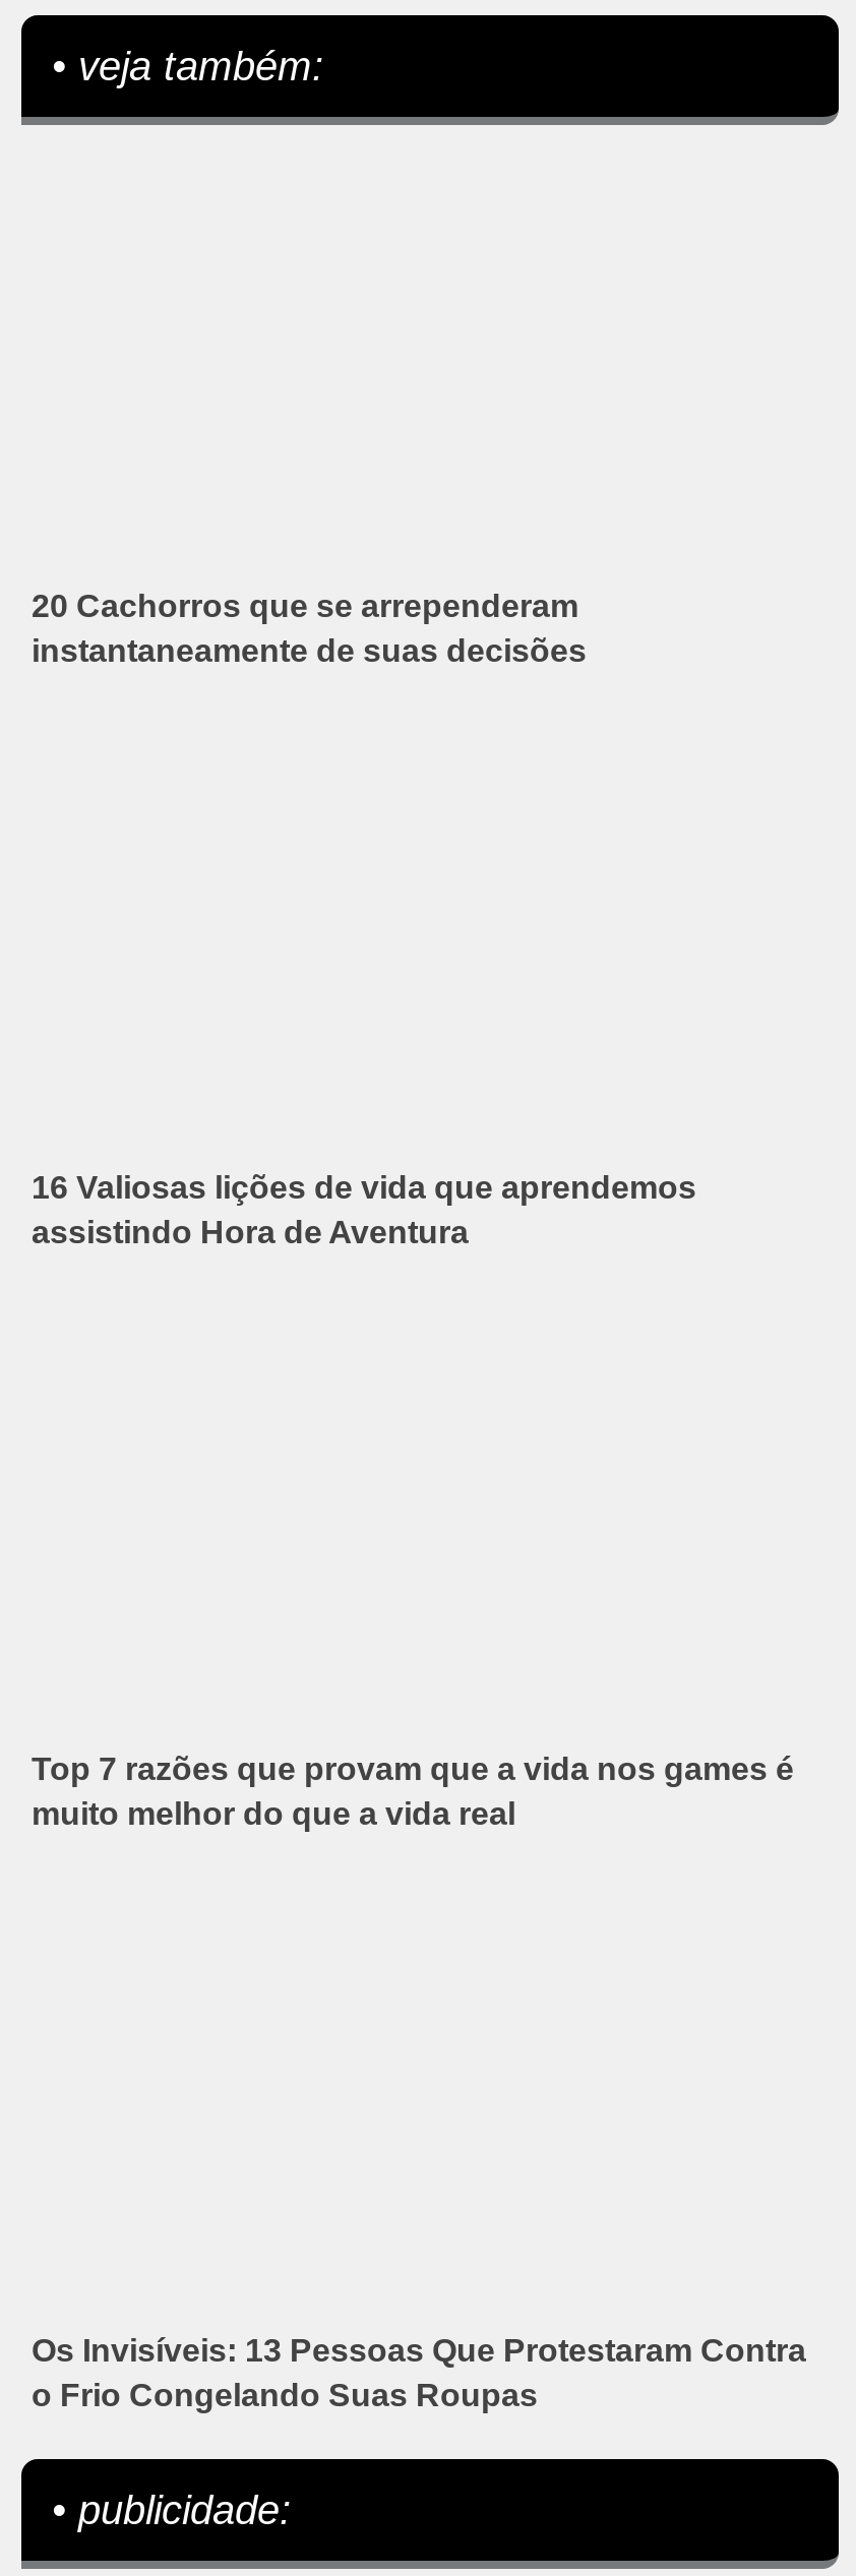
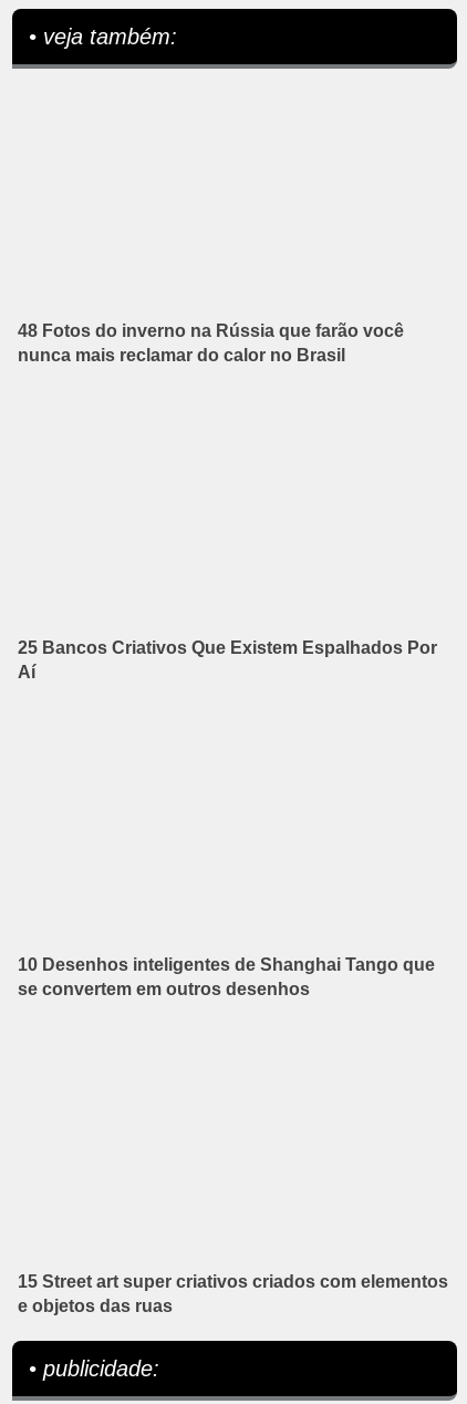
- 20 Cachorros que se arrependeram
- instantaneamente de suas decisões
+ 48 Fotos do inverno na Rússia que farão você
+ nunca mais reclamar do calor no Brasil

- 16 Valiosas lições de vida que aprendemos
- assistindo Hora de Aventura
+ 25 Bancos Criativos Que Existem Espalhados Por
+ Aí

- Top 7 razões que provam que a vida nos games é
- muito melhor do que a vida real
+ 10 Desenhos inteligentes de Shanghai Tango que
+ se convertem em outros desenhos

- Os Invisíveis: 13 Pessoas Que Protestaram Contra
- o Frio Congelando Suas Roupas
+ 15 Street art super criativos criados com elementos
+ e objetos das ruas
